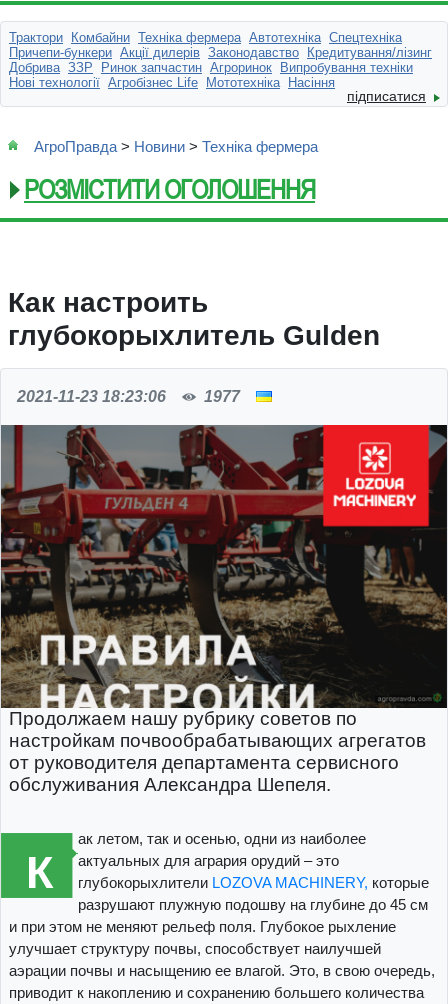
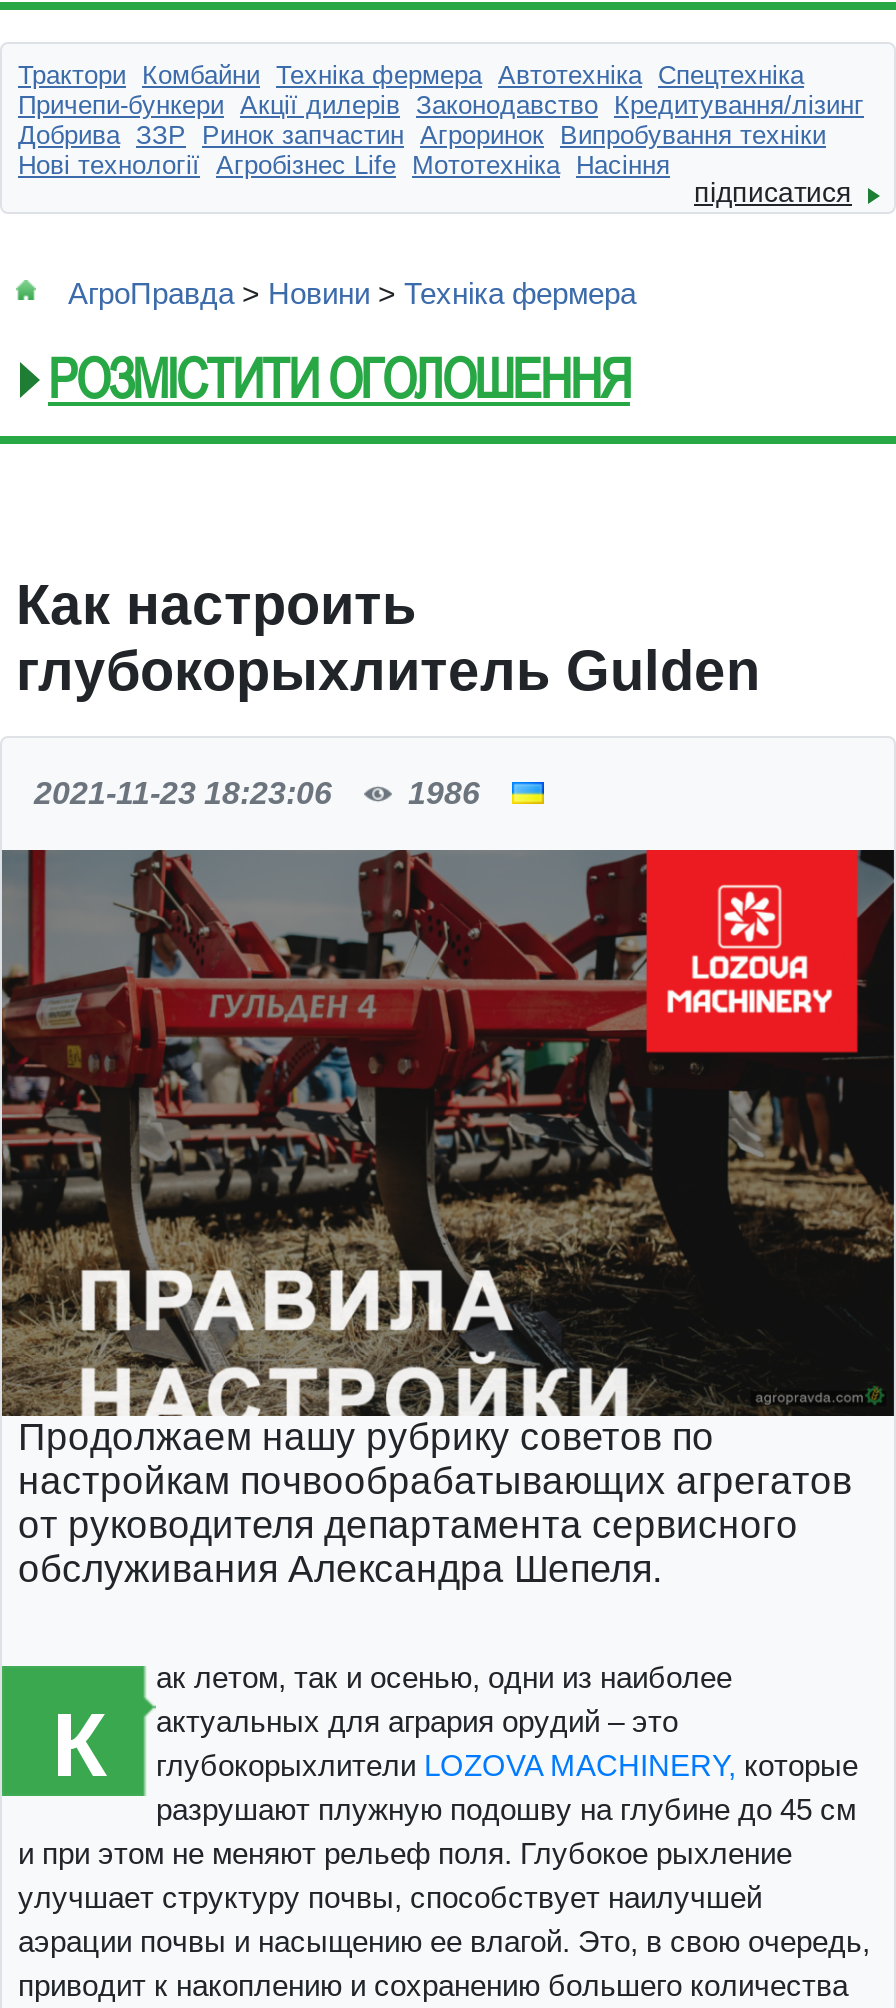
- 1977
+ 1986
